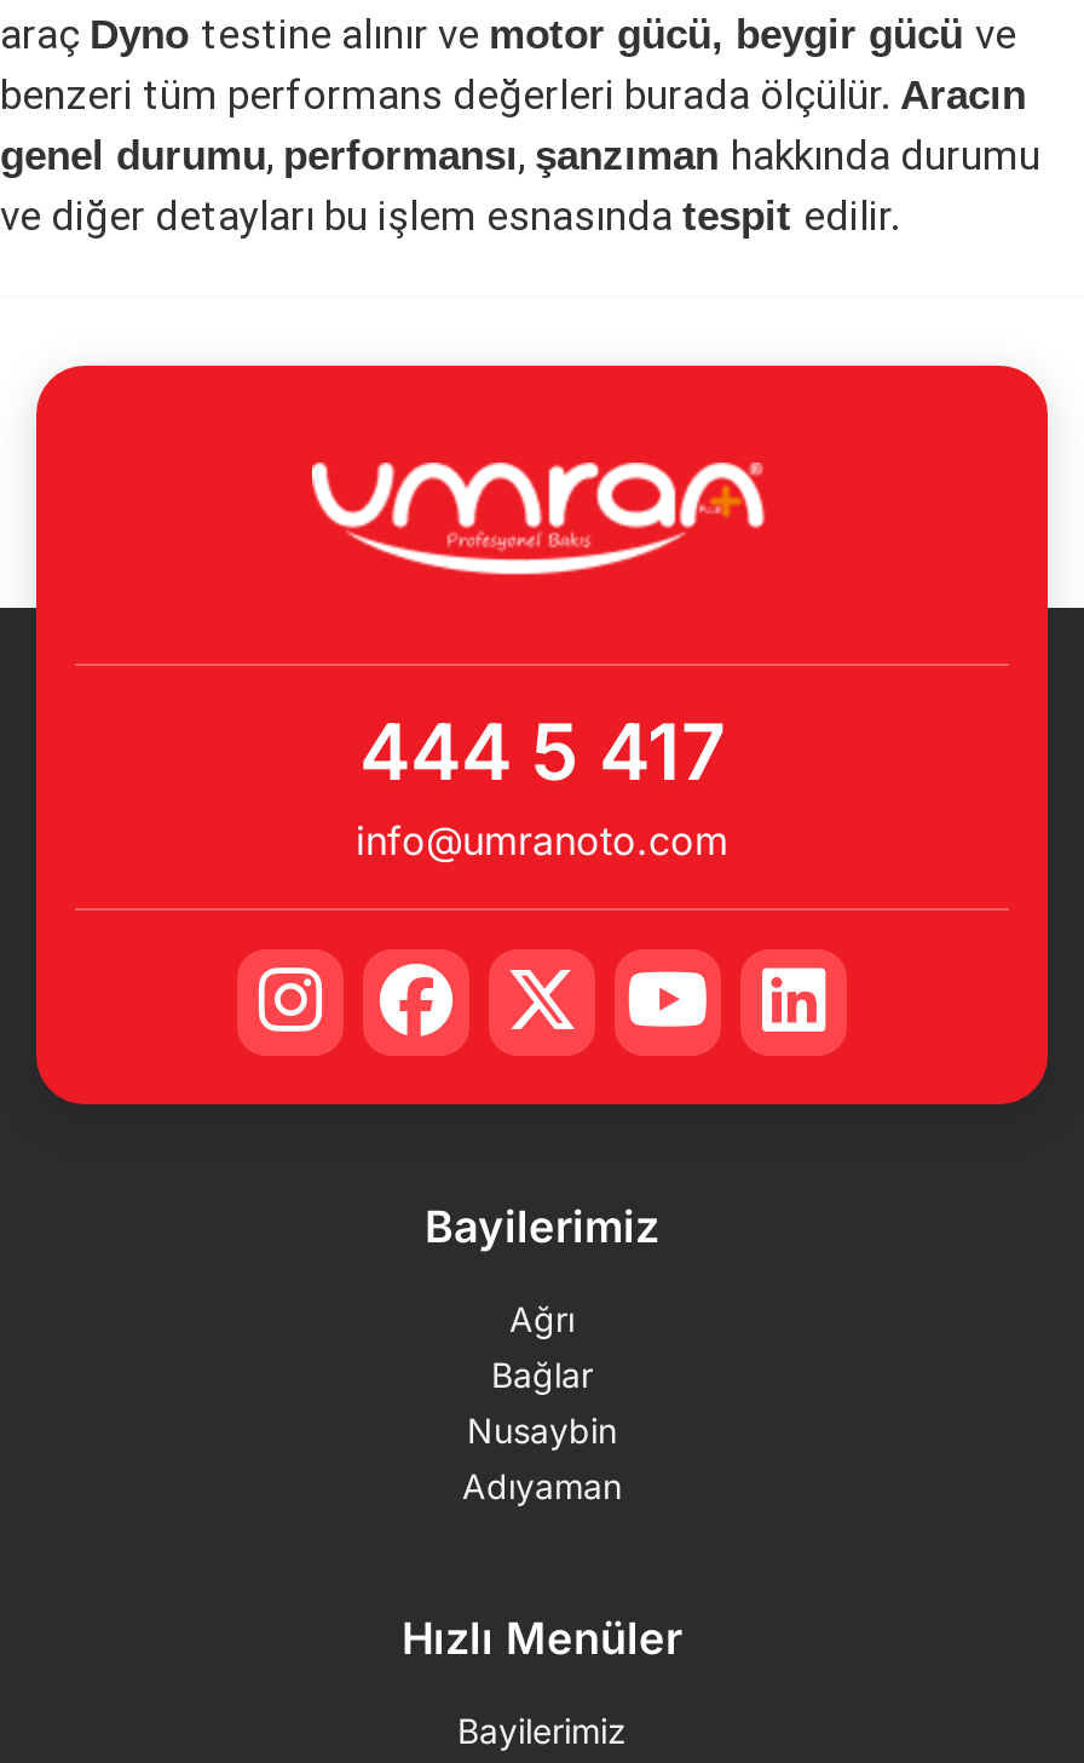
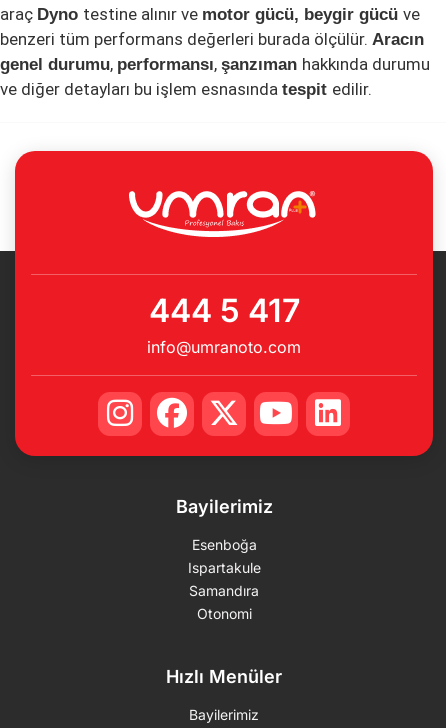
- Ağrı
- Bağlar
- Nusaybin
- Adıyaman
+ Esenboğa
+ Ispartakule
+ Samandıra
+ Otonomi
